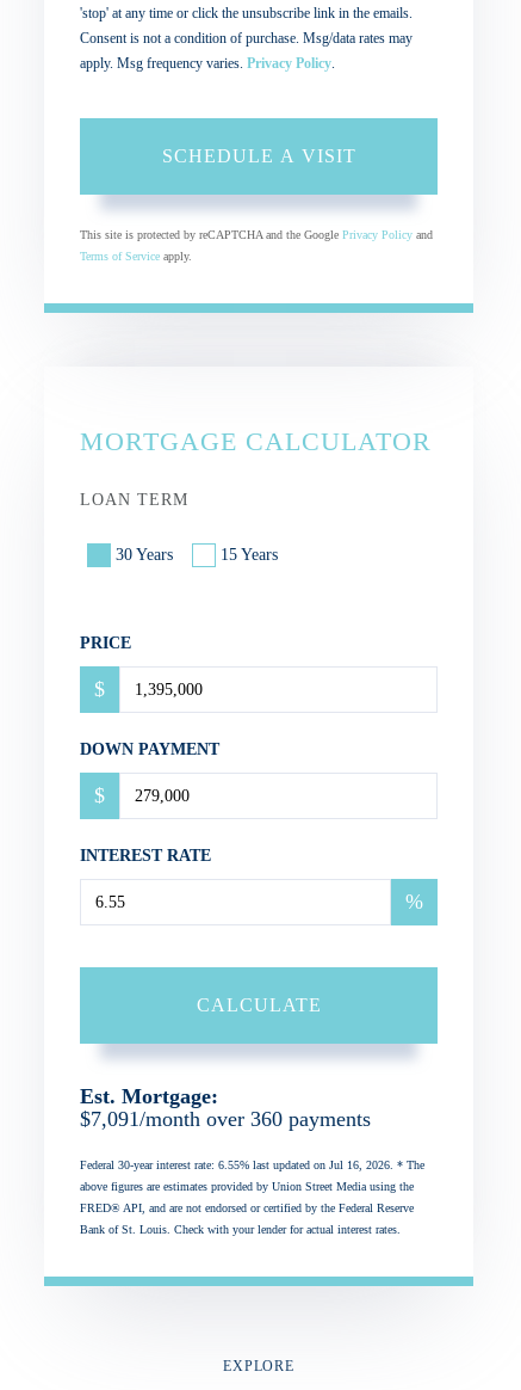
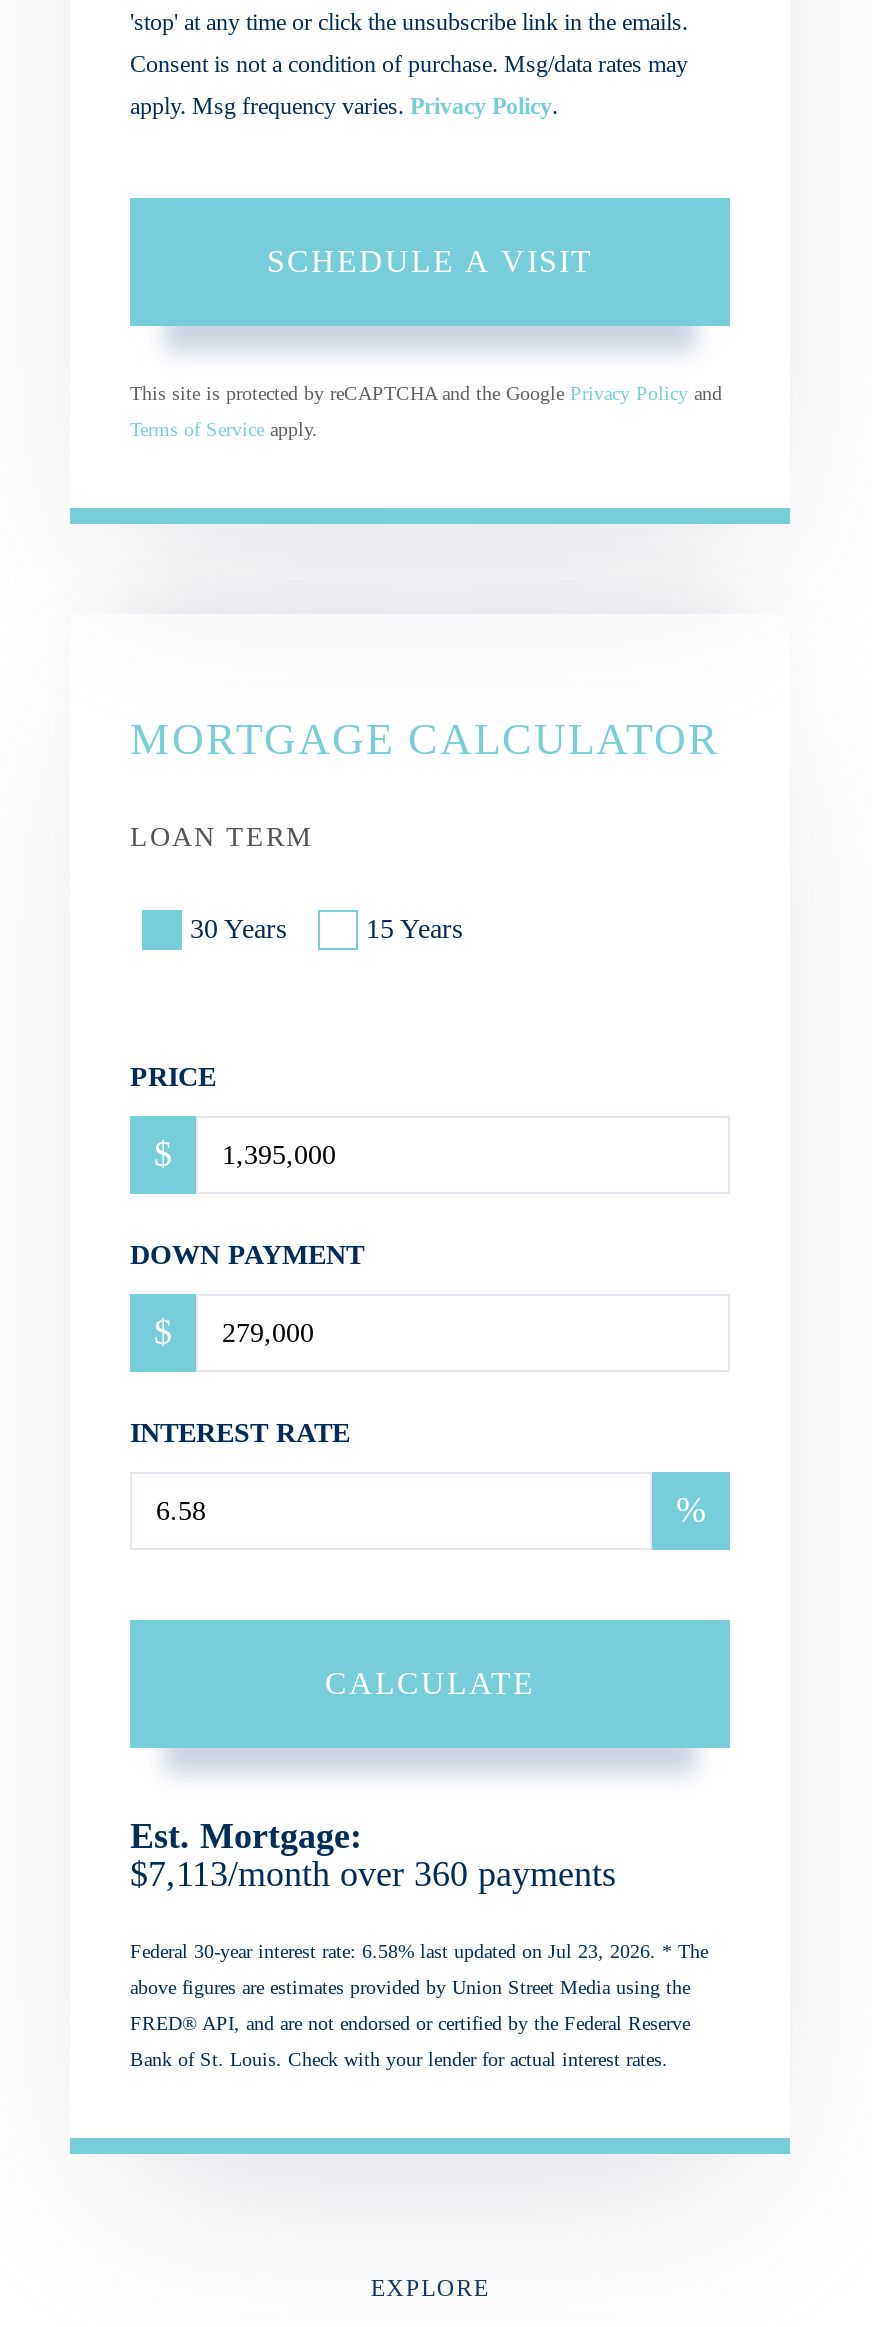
- $7,091/month over 360 payments
+ $7,113/month over 360 payments

- Federal 30-year interest rate: 6.55% last updated on Jul 16, 2026. * The
+ Federal 30-year interest rate: 6.58% last updated on Jul 23, 2026. * The
